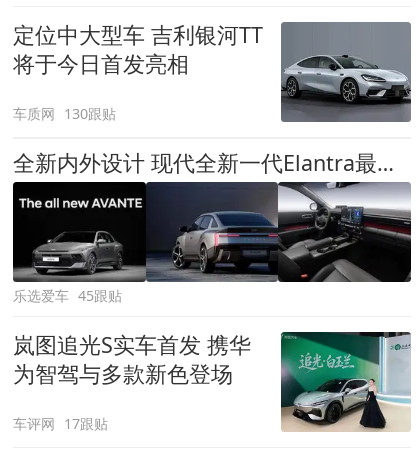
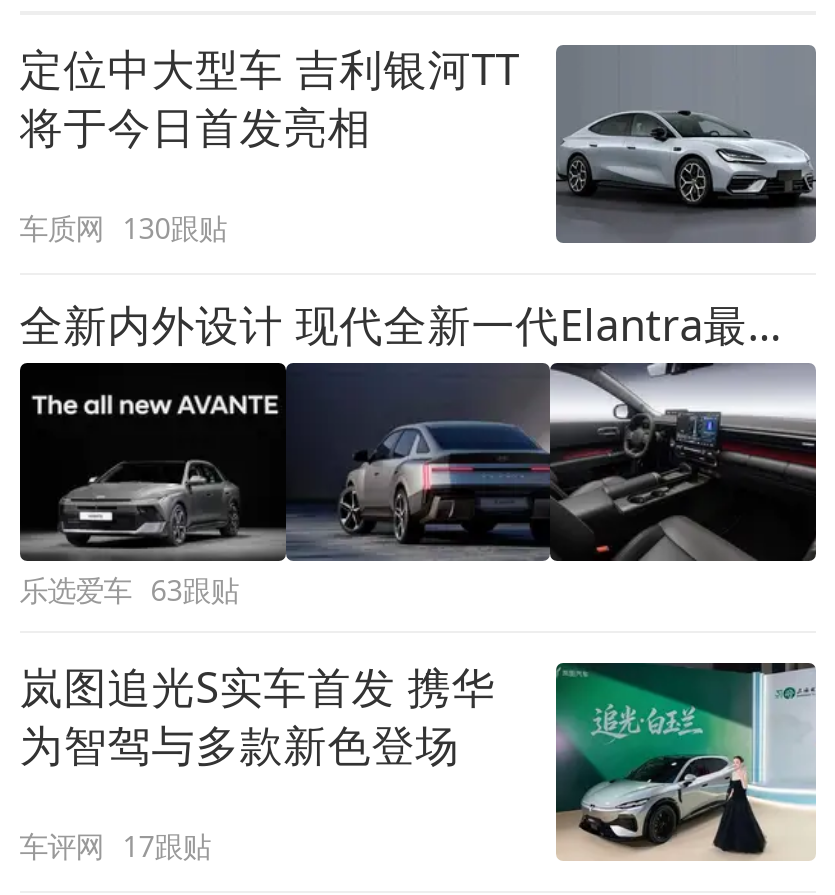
- 乐选爱车 45跟贴
+ 乐选爱车 63跟贴
